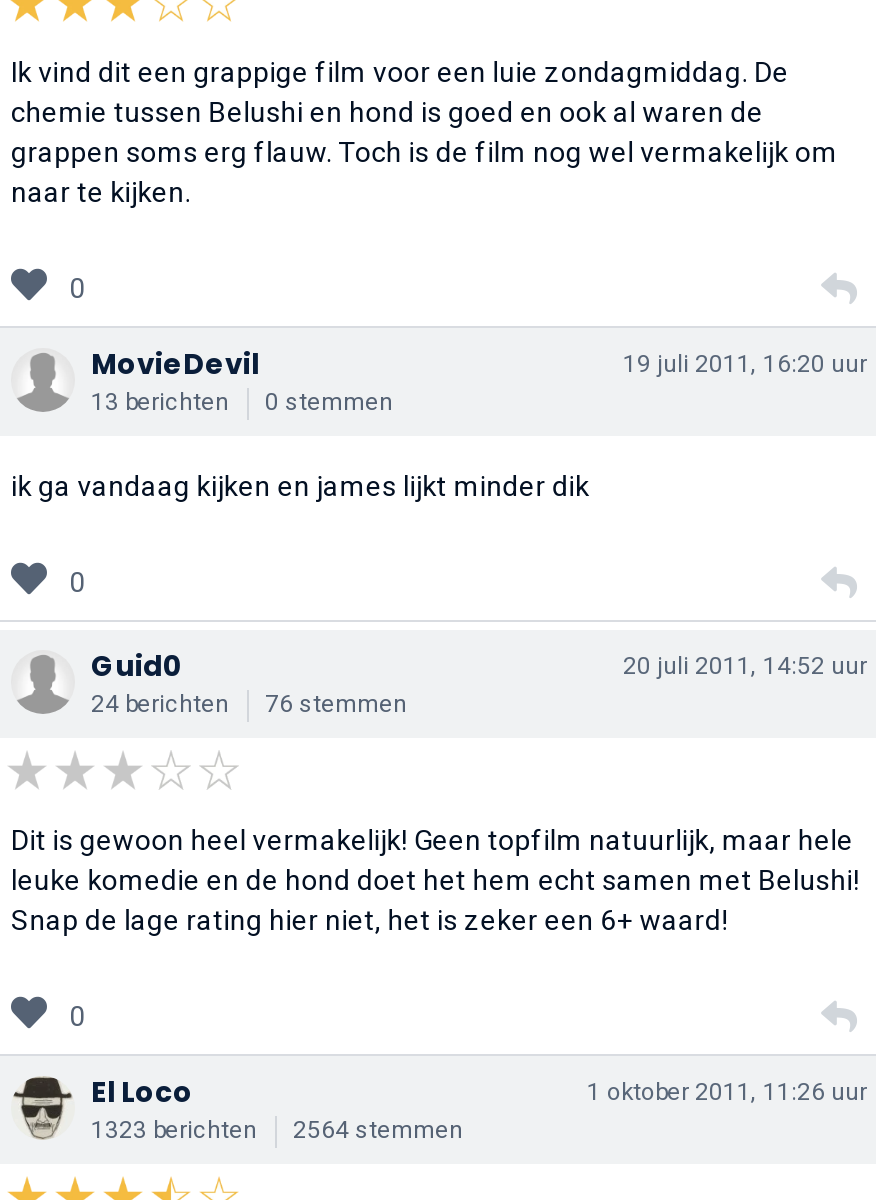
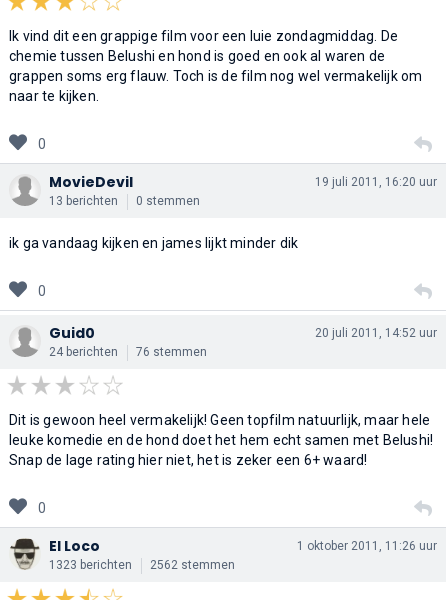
- 1323 berichten 2564 stemmen
+ 1323 berichten 2562 stemmen
